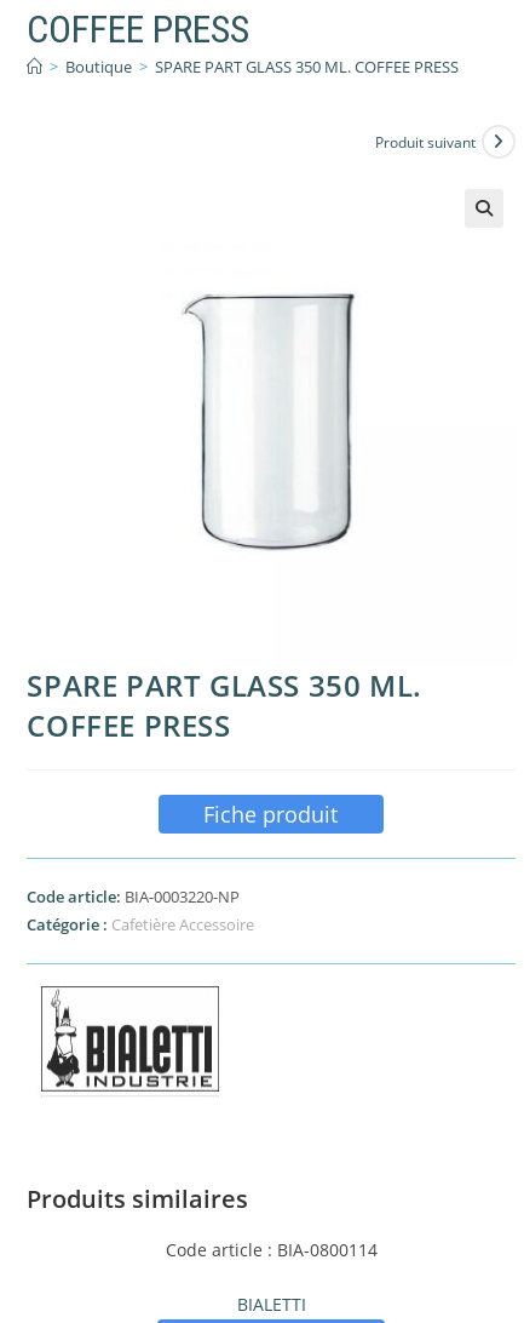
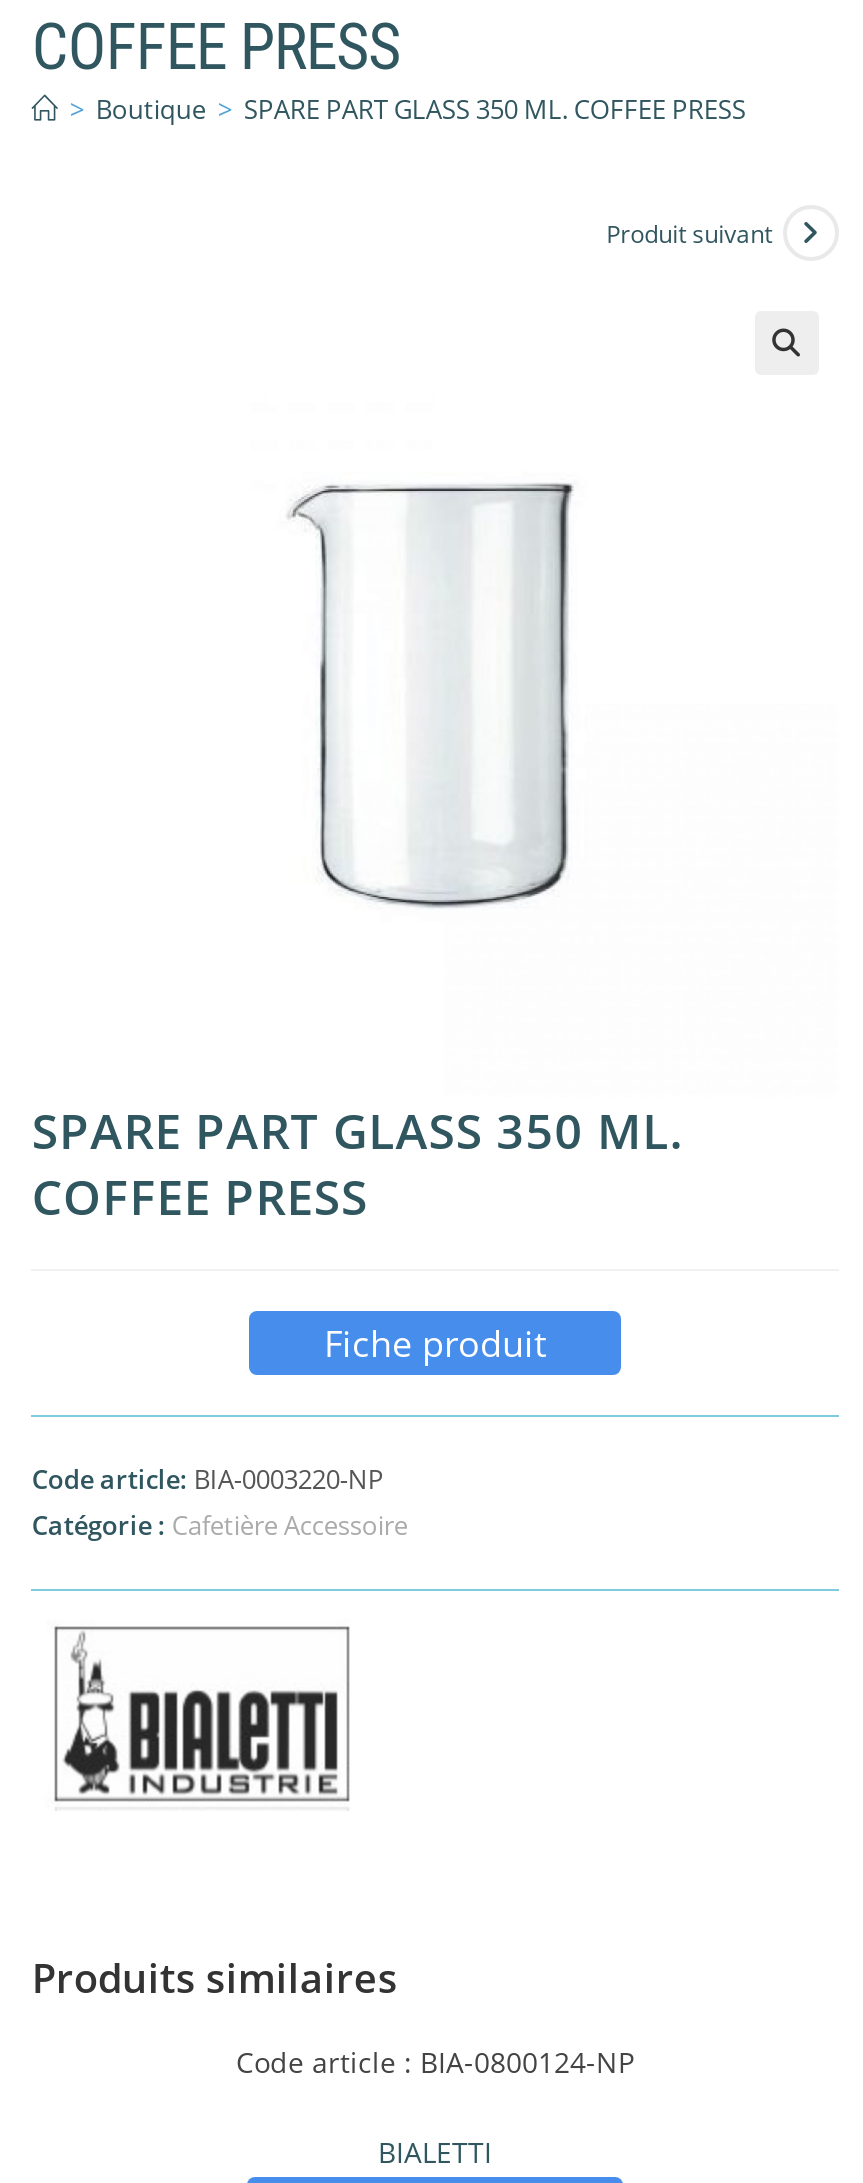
- Code article : BIA-0800114
+ Code article : BIA-0800124-NP
